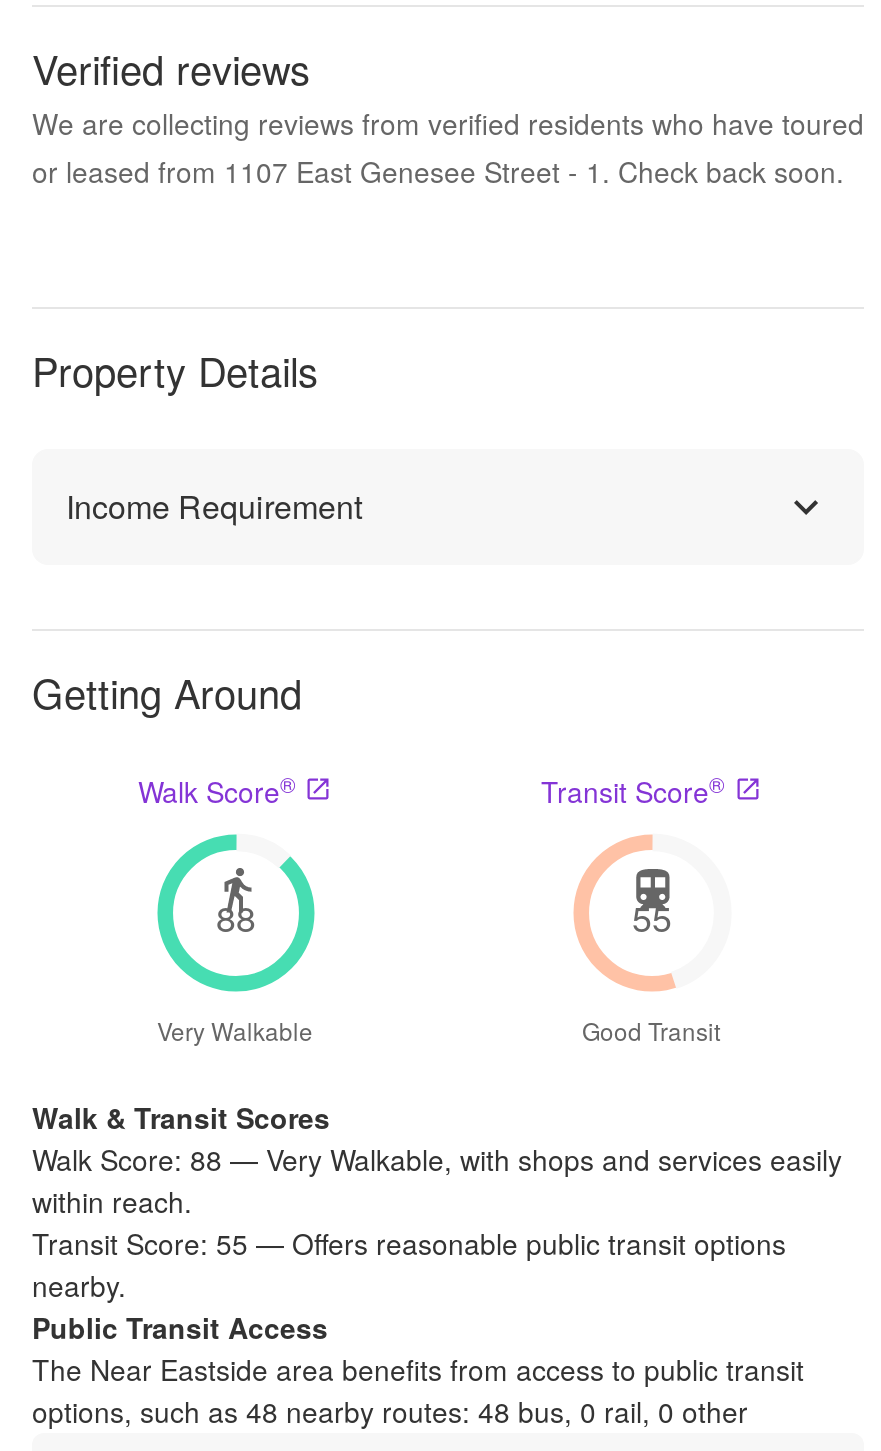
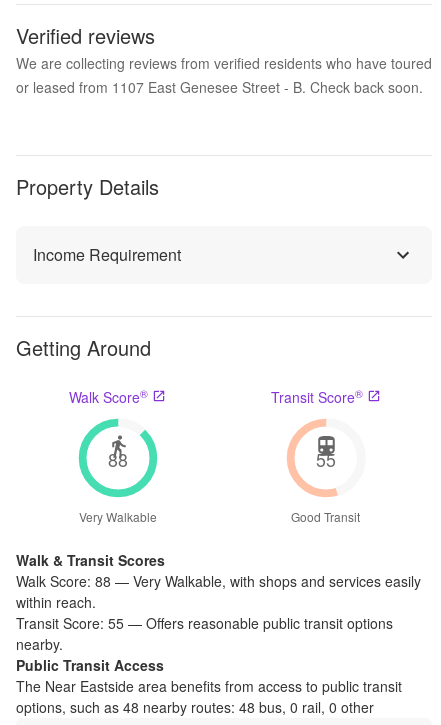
- or leased from 1107 East Genesee Street - 1. Check back soon.
+ or leased from 1107 East Genesee Street - B. Check back soon.
